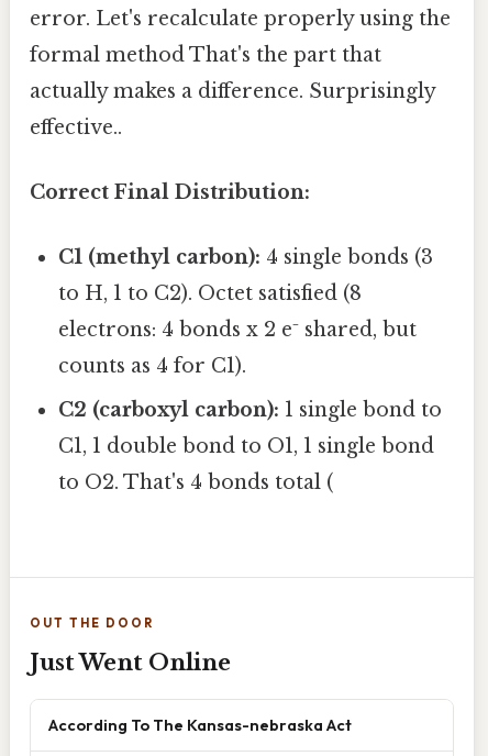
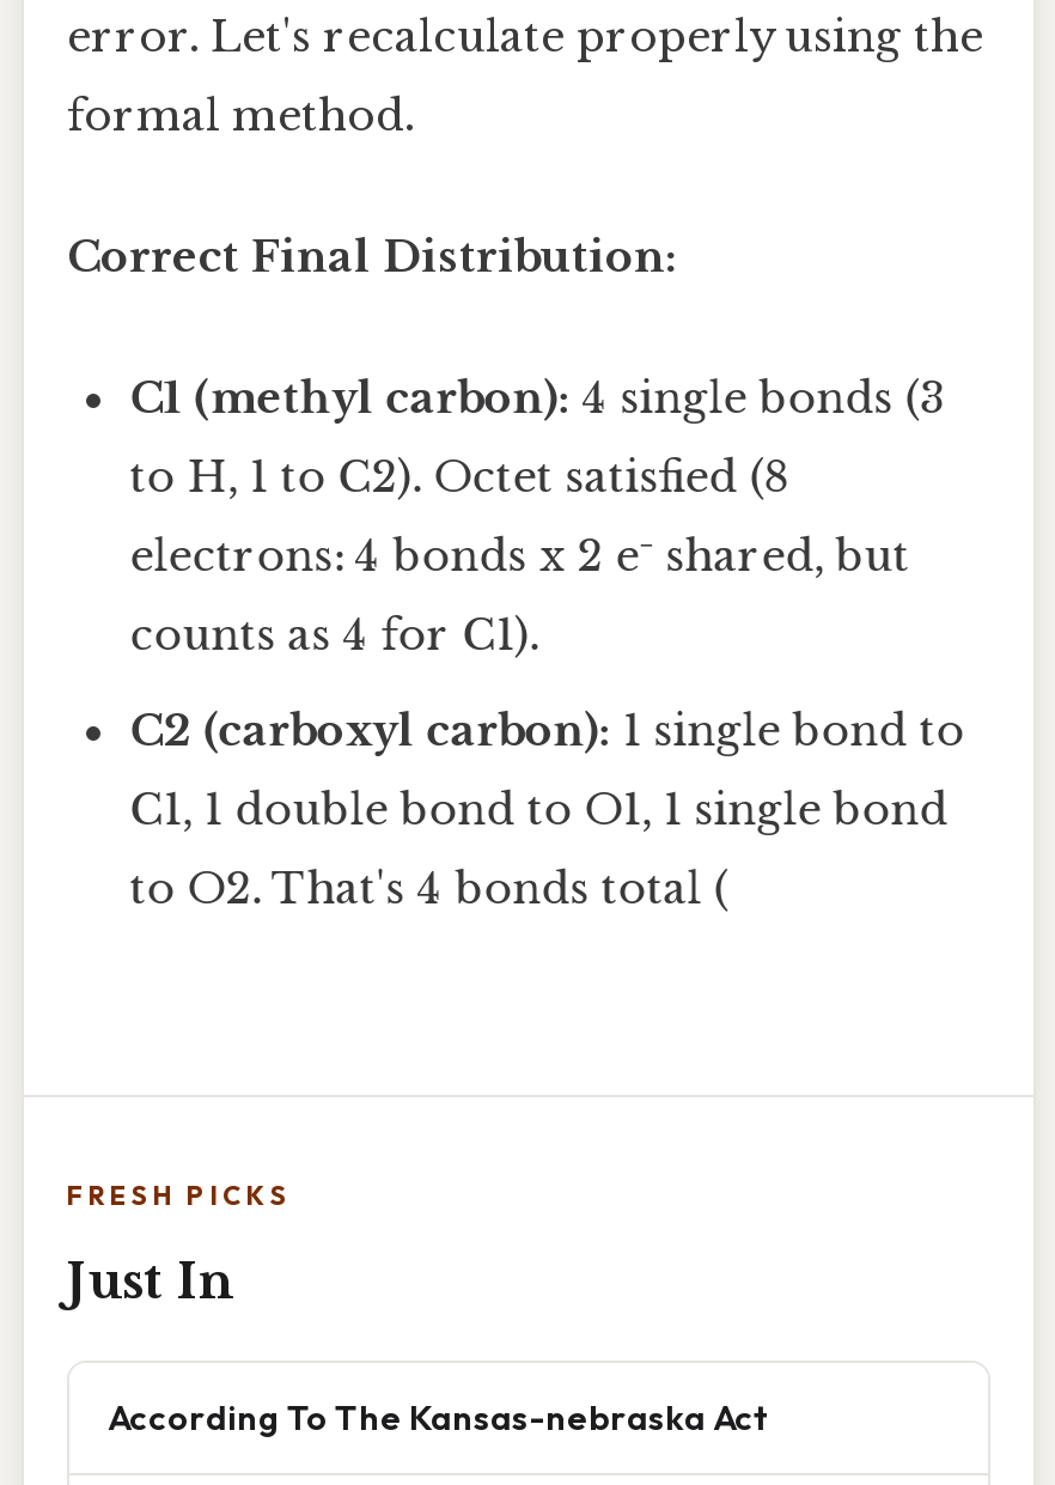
- formal method That's the part that
- actually makes a difference. Surprisingly
- effective..
+ formal method.

- OUT THE DOOR
+ FRESH PICKS

- Just Went Online
+ Just In
